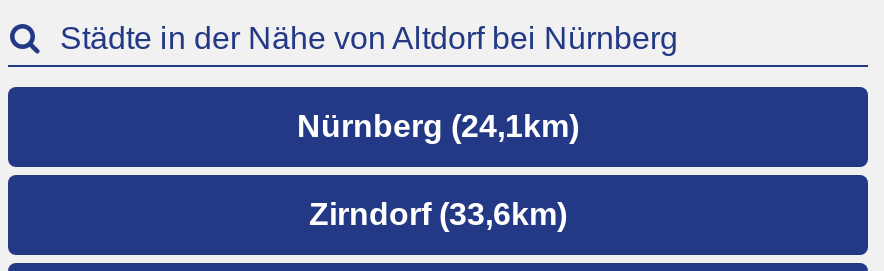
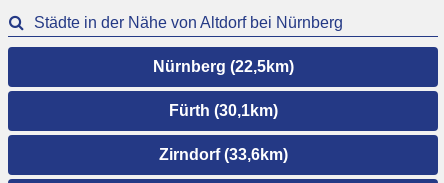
- Nürnberg (24,1km)
+ Nürnberg (22,5km)
+ Fürth (30,1km)
